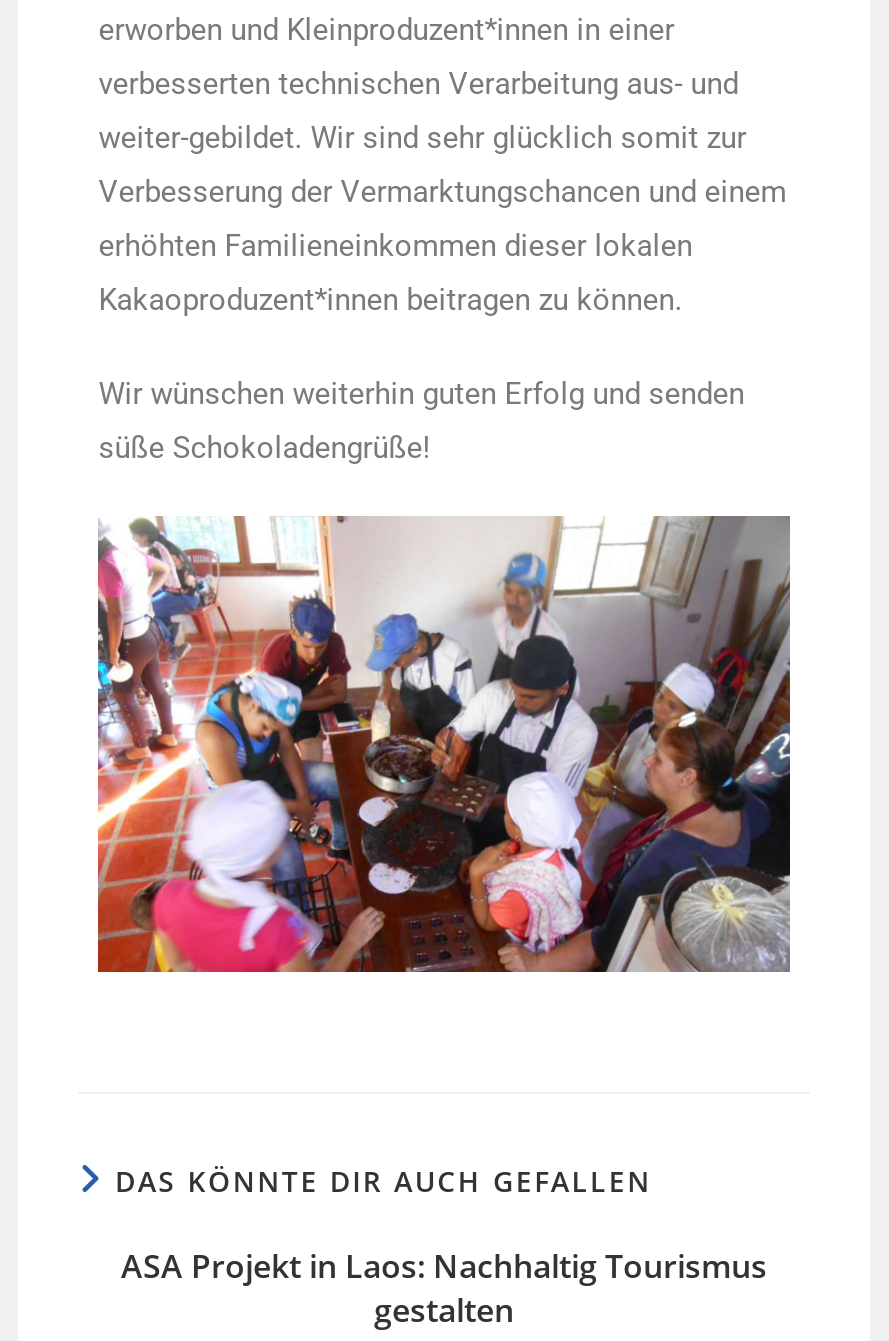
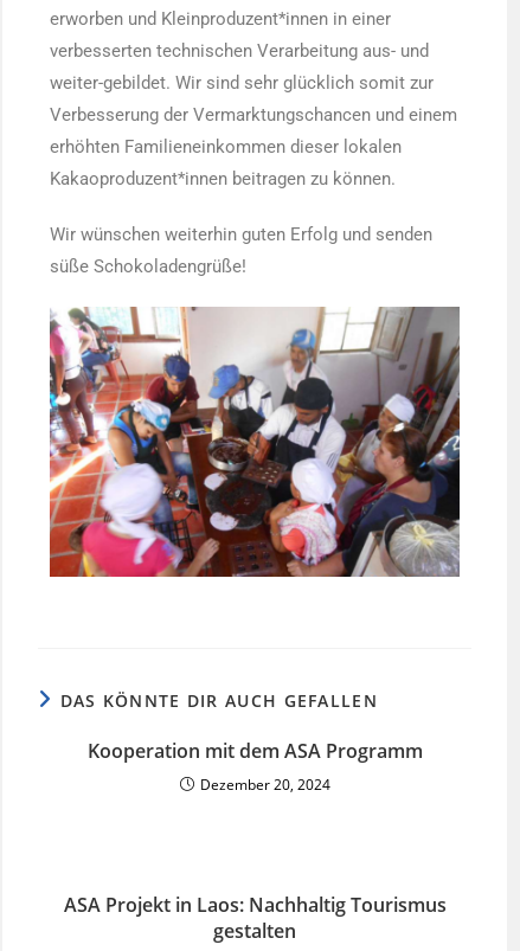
+ Kooperation mit dem ASA Programm
+ Dezember 20, 2024
